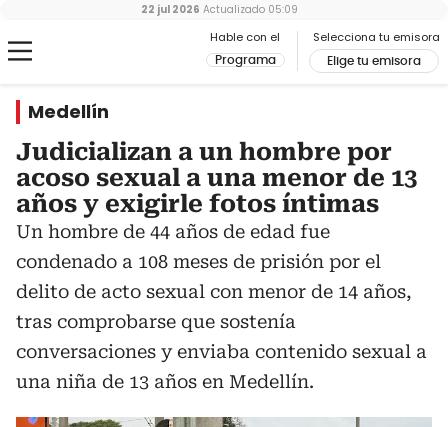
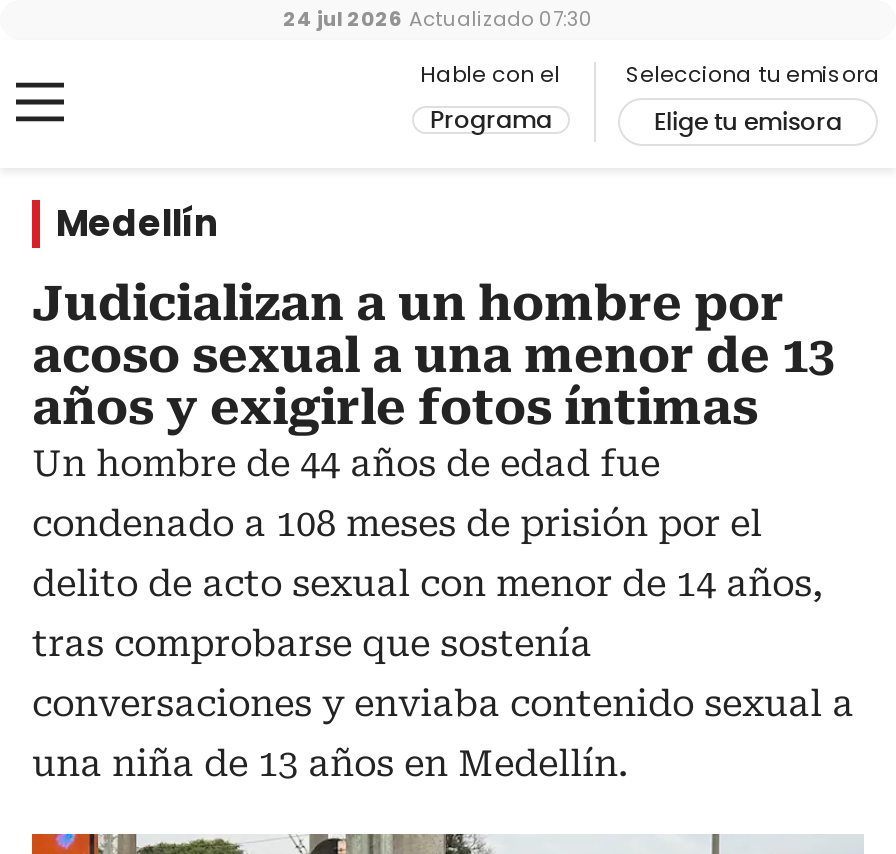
- 22 jul 2026 Actualizado 05:09
+ 24 jul 2026 Actualizado 07:30
